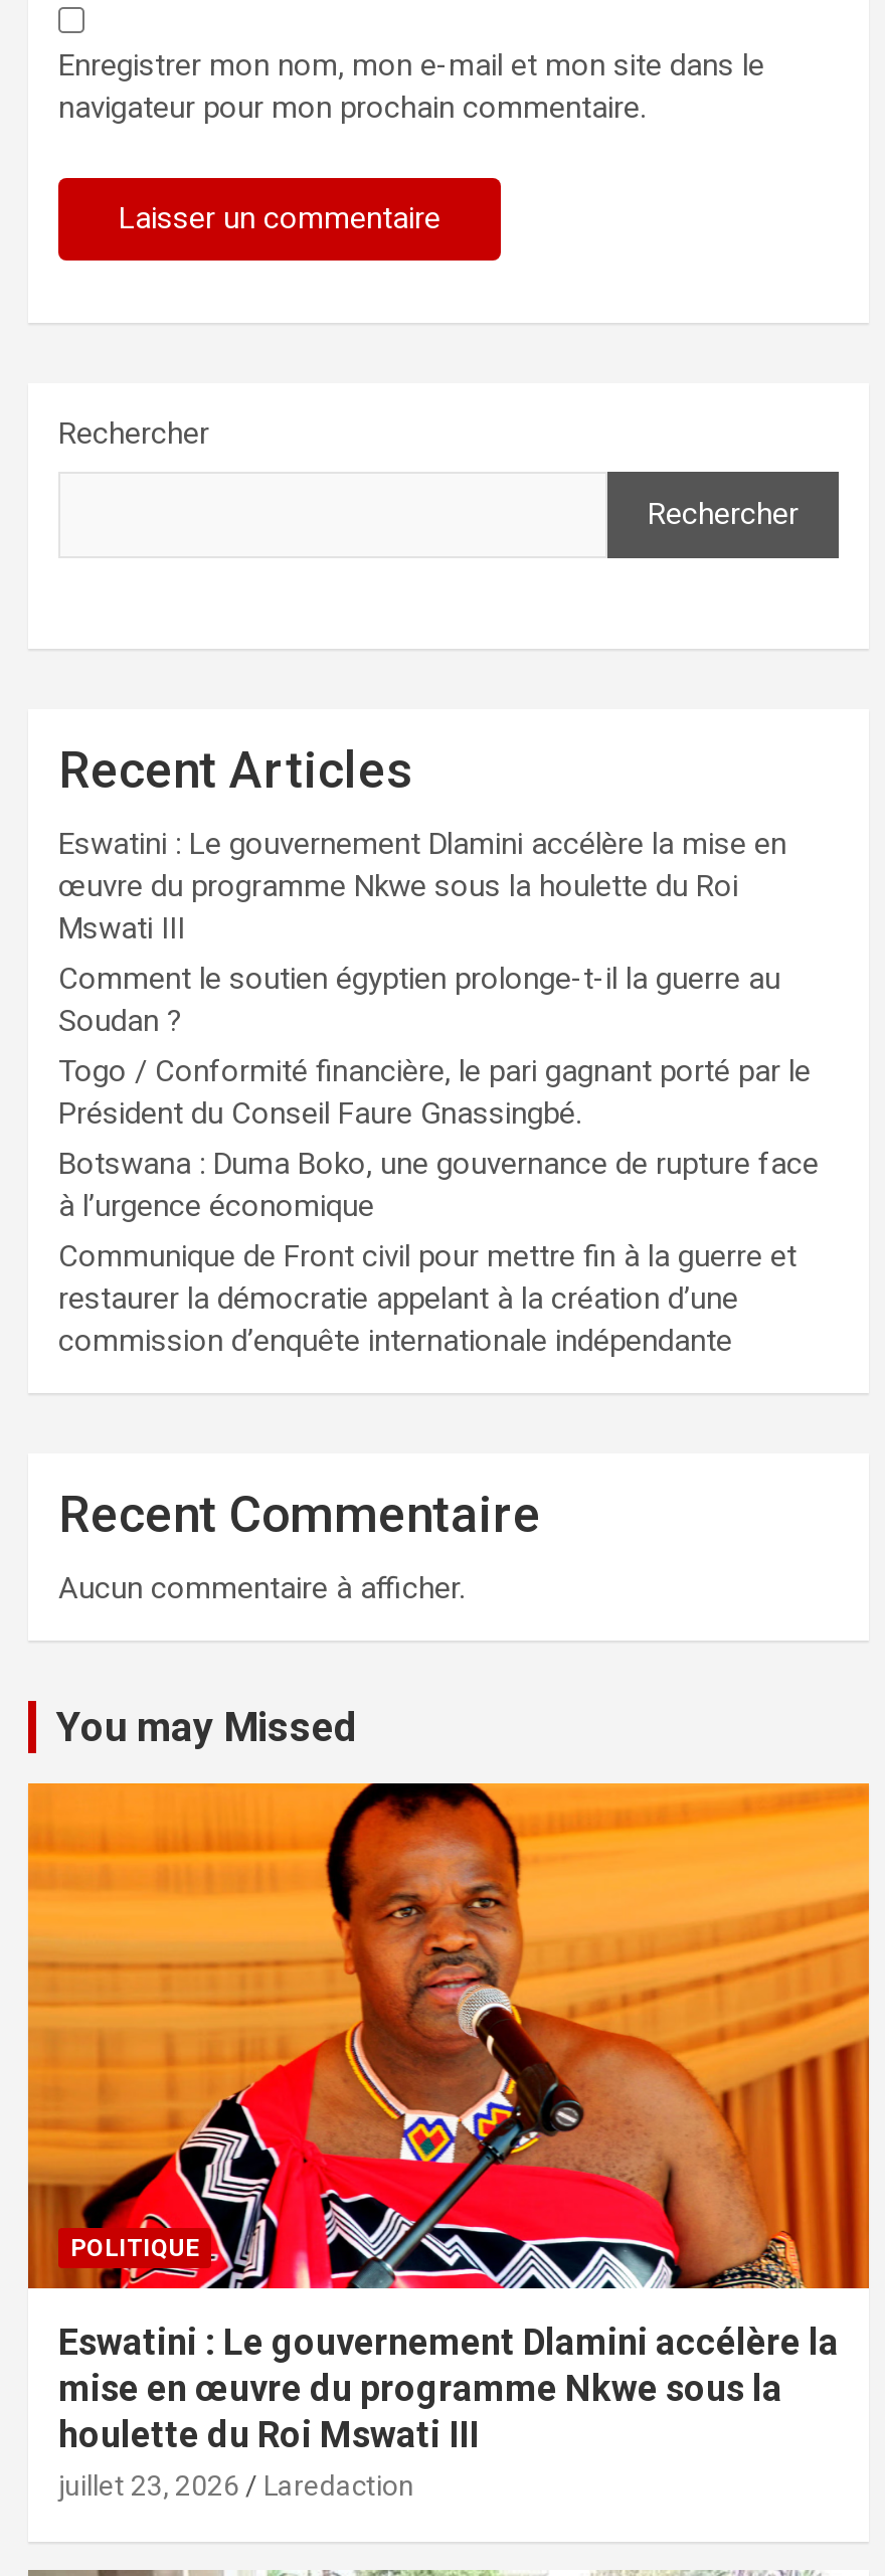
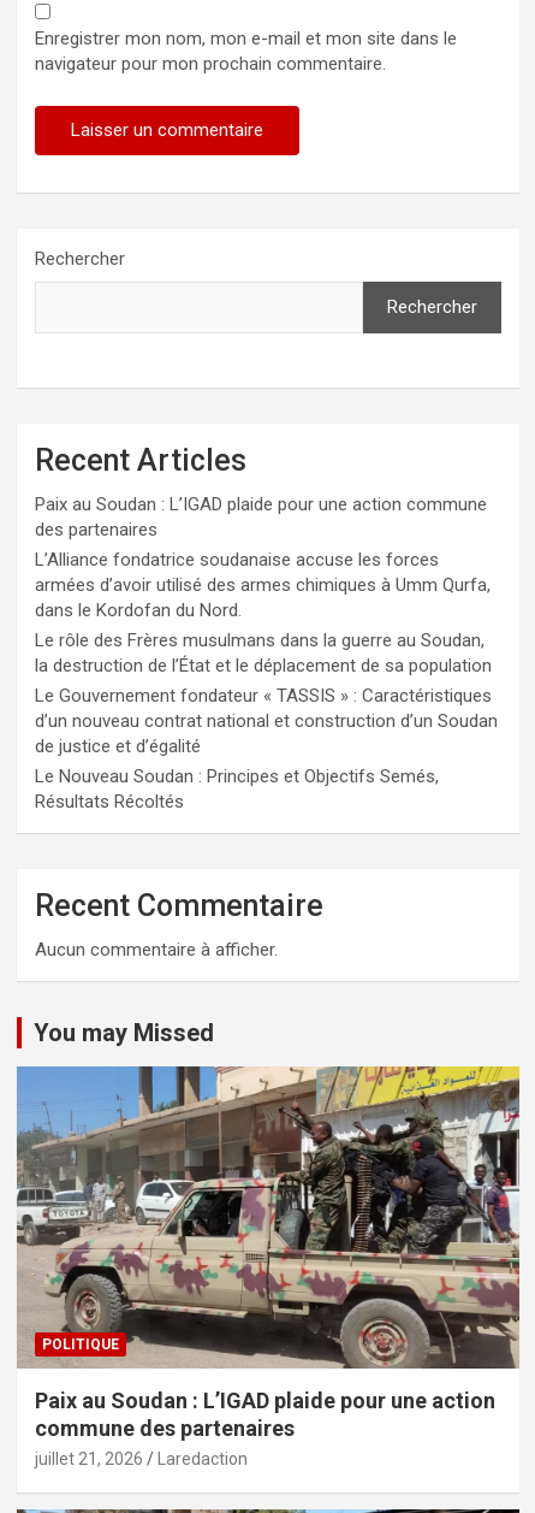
- Eswatini : Le gouvernement Dlamini accélère la mise en
- œuvre du programme Nkwe sous la houlette du Roi
- Mswati III
- Comment le soutien égyptien prolonge-t-il la guerre au
- Soudan ?
- Togo / Conformité financière, le pari gagnant porté par le
- Président du Conseil Faure Gnassingbé.
- Botswana : Duma Boko, une gouvernance de rupture face
- à l’urgence économique
- Communique de Front civil pour mettre fin à la guerre et
- restaurer la démocratie appelant à la création d’une
- commission d’enquête internationale indépendante
+ Paix au Soudan : L’IGAD plaide pour une action commune
+ des partenaires
+ L’Alliance fondatrice soudanaise accuse les forces
+ armées d’avoir utilisé des armes chimiques à Umm Qurfa,
+ dans le Kordofan du Nord.
+ Le rôle des Frères musulmans dans la guerre au Soudan,
+ la destruction de l’État et le déplacement de sa population
+ Le Gouvernement fondateur « TASSIS » : Caractéristiques
+ d’un nouveau contrat national et construction d’un Soudan
+ de justice et d’égalité
+ Le Nouveau Soudan : Principes et Objectifs Semés,
+ Résultats Récoltés

- [image]
- Eswatini : Le gouvernement Dlamini accélère la
- mise en œuvre du programme Nkwe sous la
- houlette du Roi Mswati III
- juillet 23, 2026
+ [image]
+ Paix au Soudan : L’IGAD plaide pour une action
+ commune des partenaires
+ juillet 21, 2026
